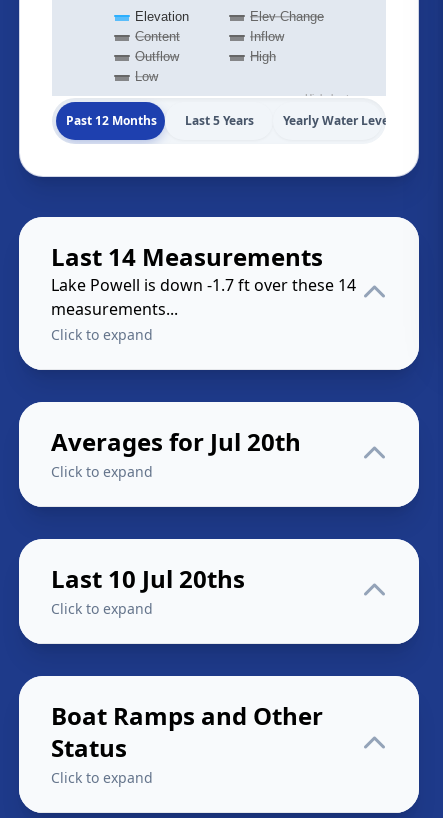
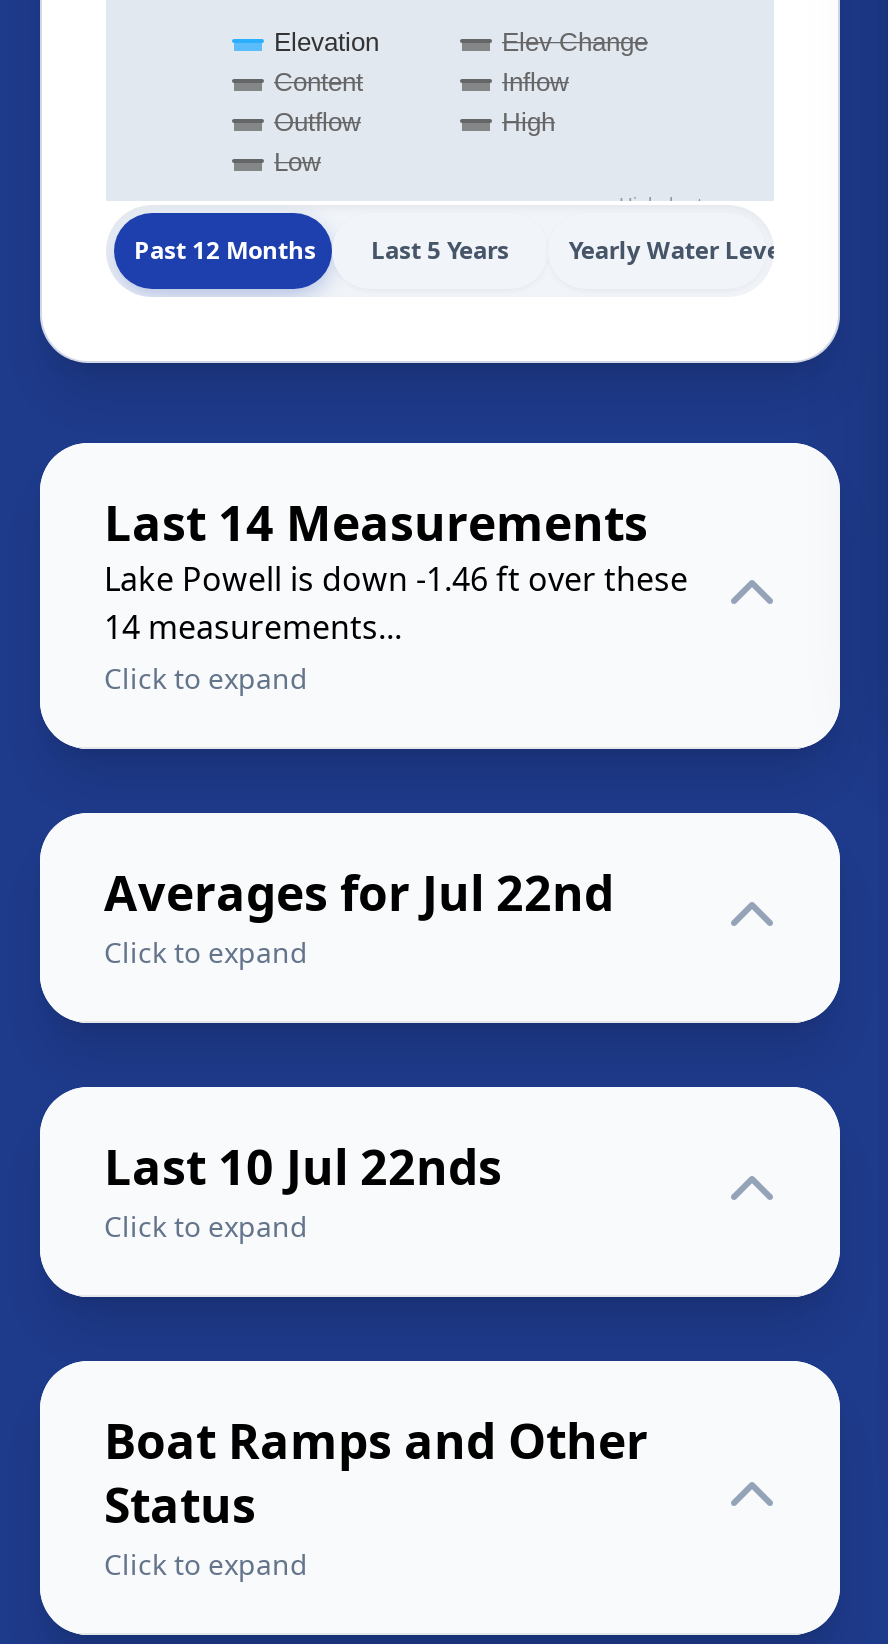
- Lake Powell is down -1.7 ft over these 14
- measurements...
+ Lake Powell is down -1.46 ft over these
+ 14 measurements...

- Averages for Jul 20th
+ Averages for Jul 22nd

- Last 10 Jul 20ths
+ Last 10 Jul 22nds
